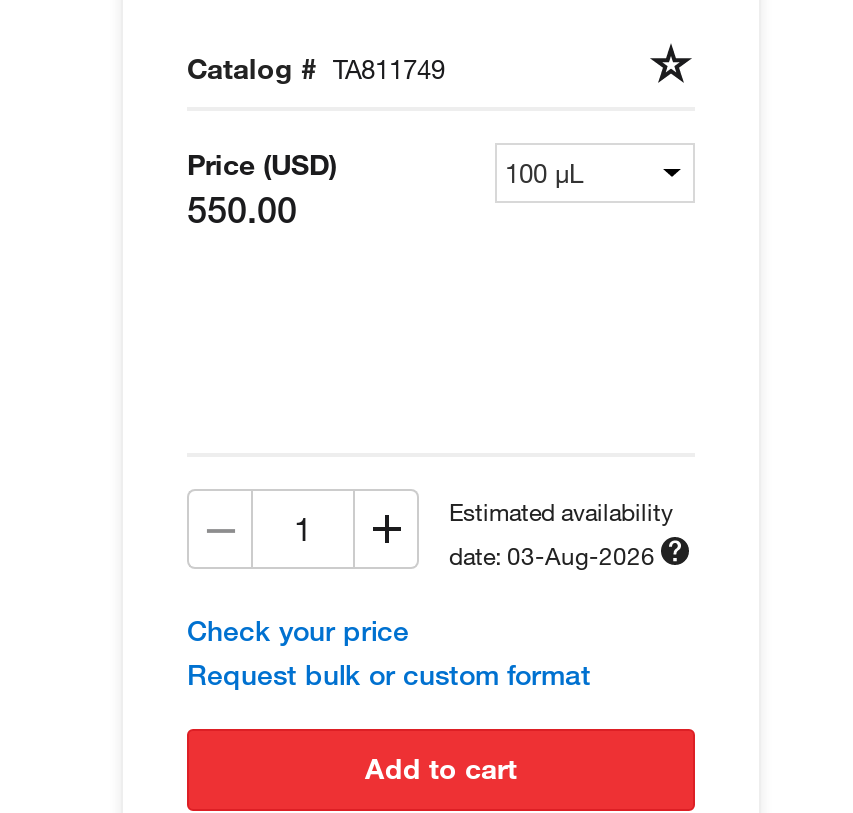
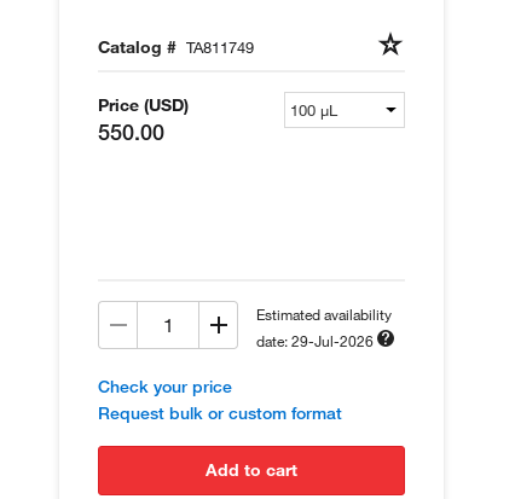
- date: 03-Aug-2026
+ date: 29-Jul-2026
